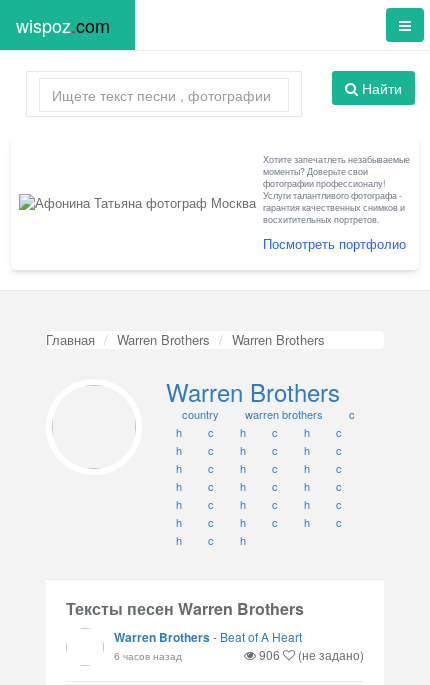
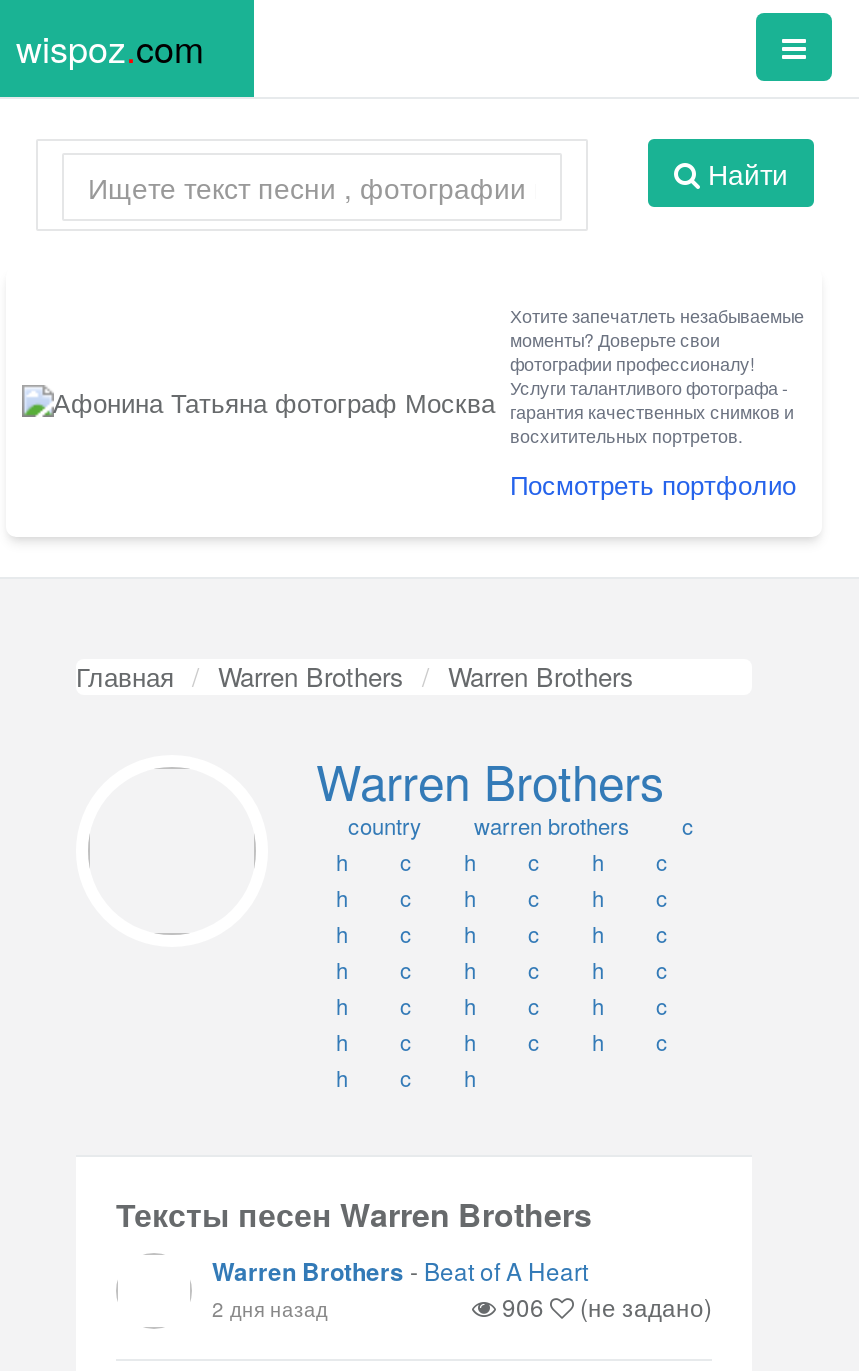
- 6 часов назад
+ 2 дня назад
